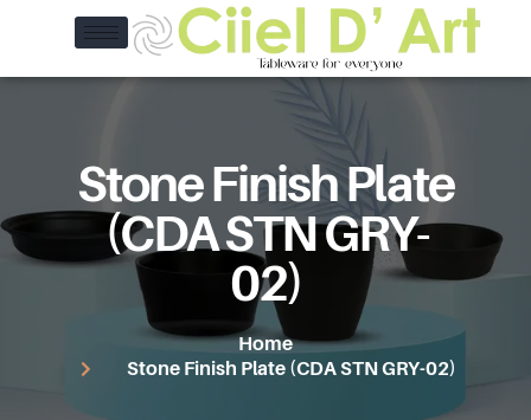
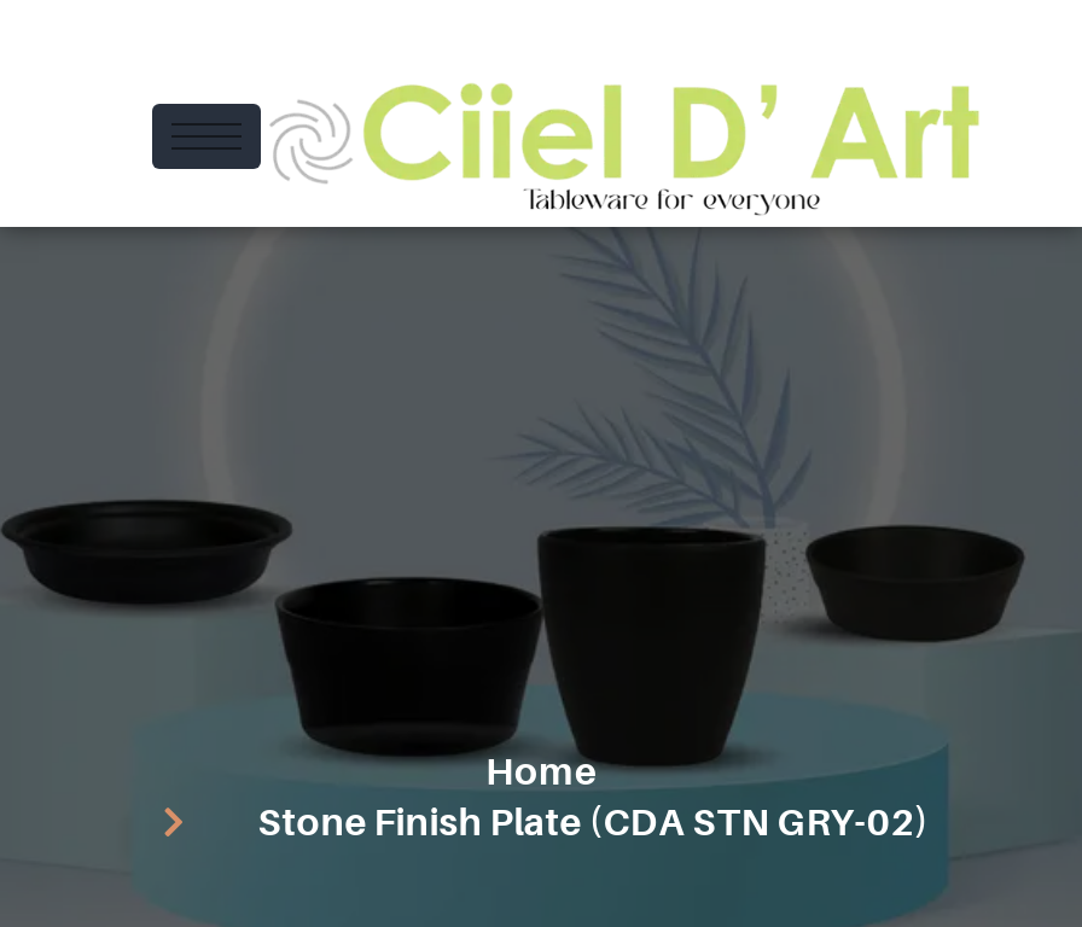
- Stone Finish Plate
- (CDA STN GRY-
- 02)
